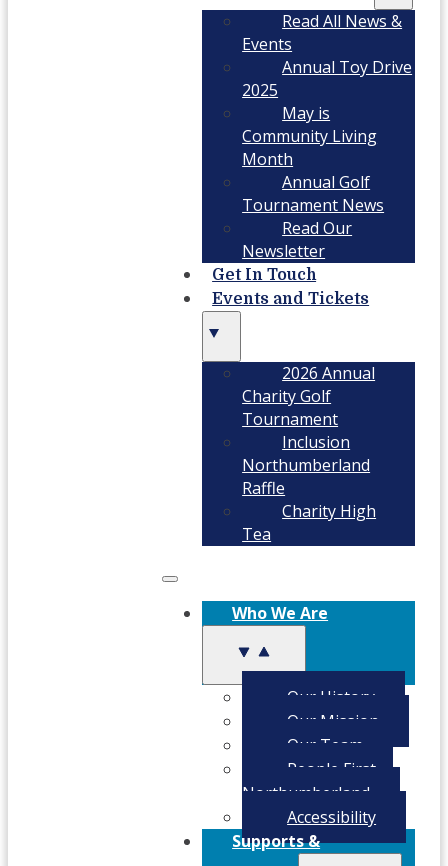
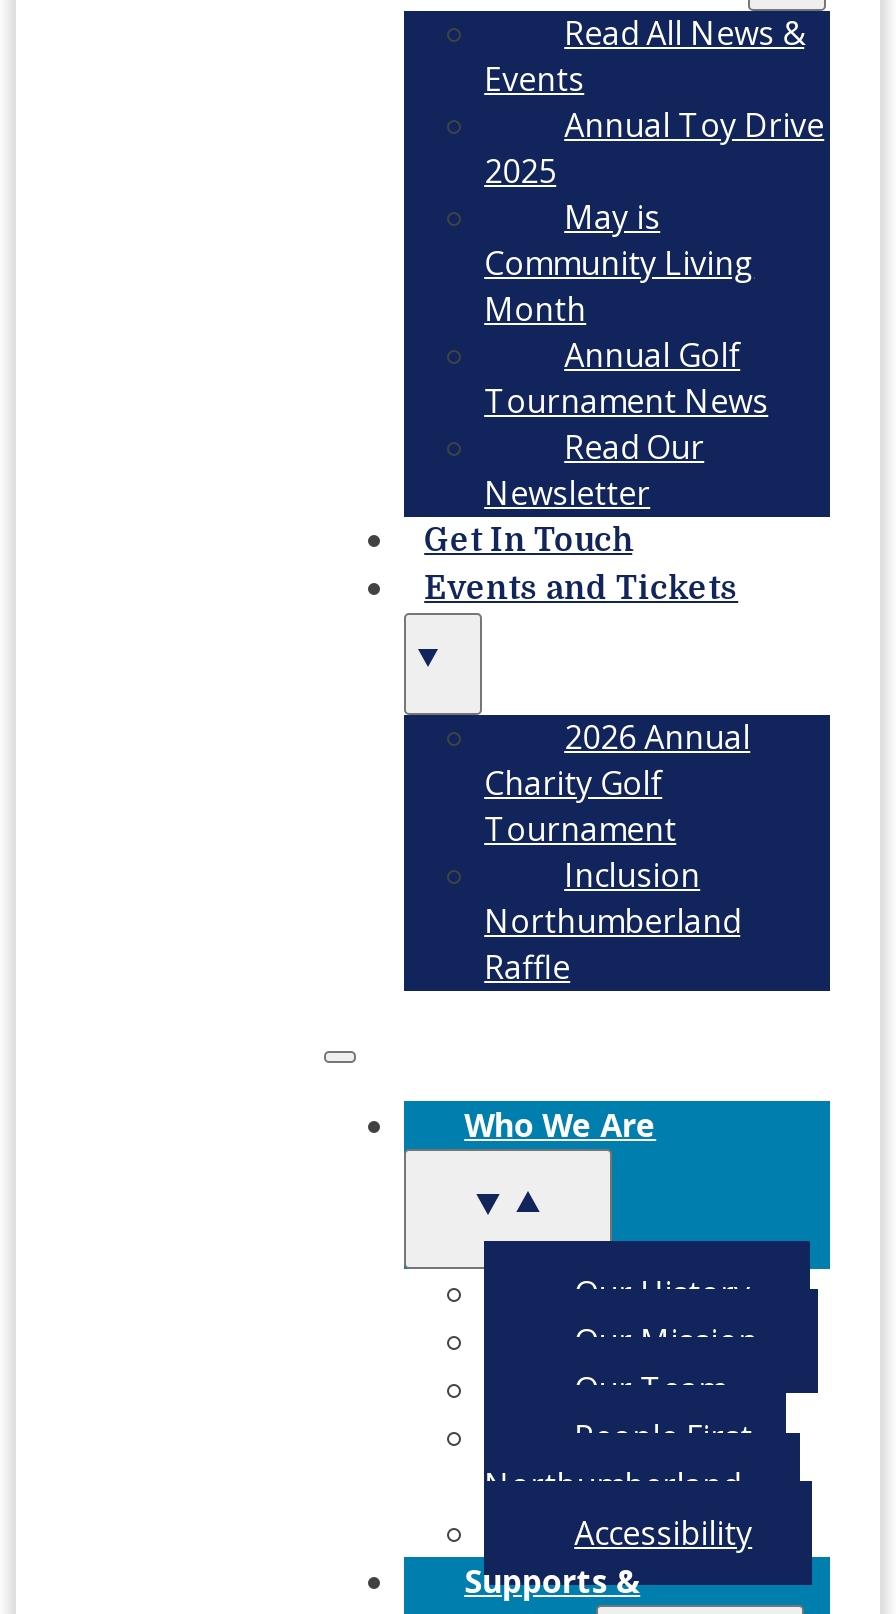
- Charity High
- Tea
